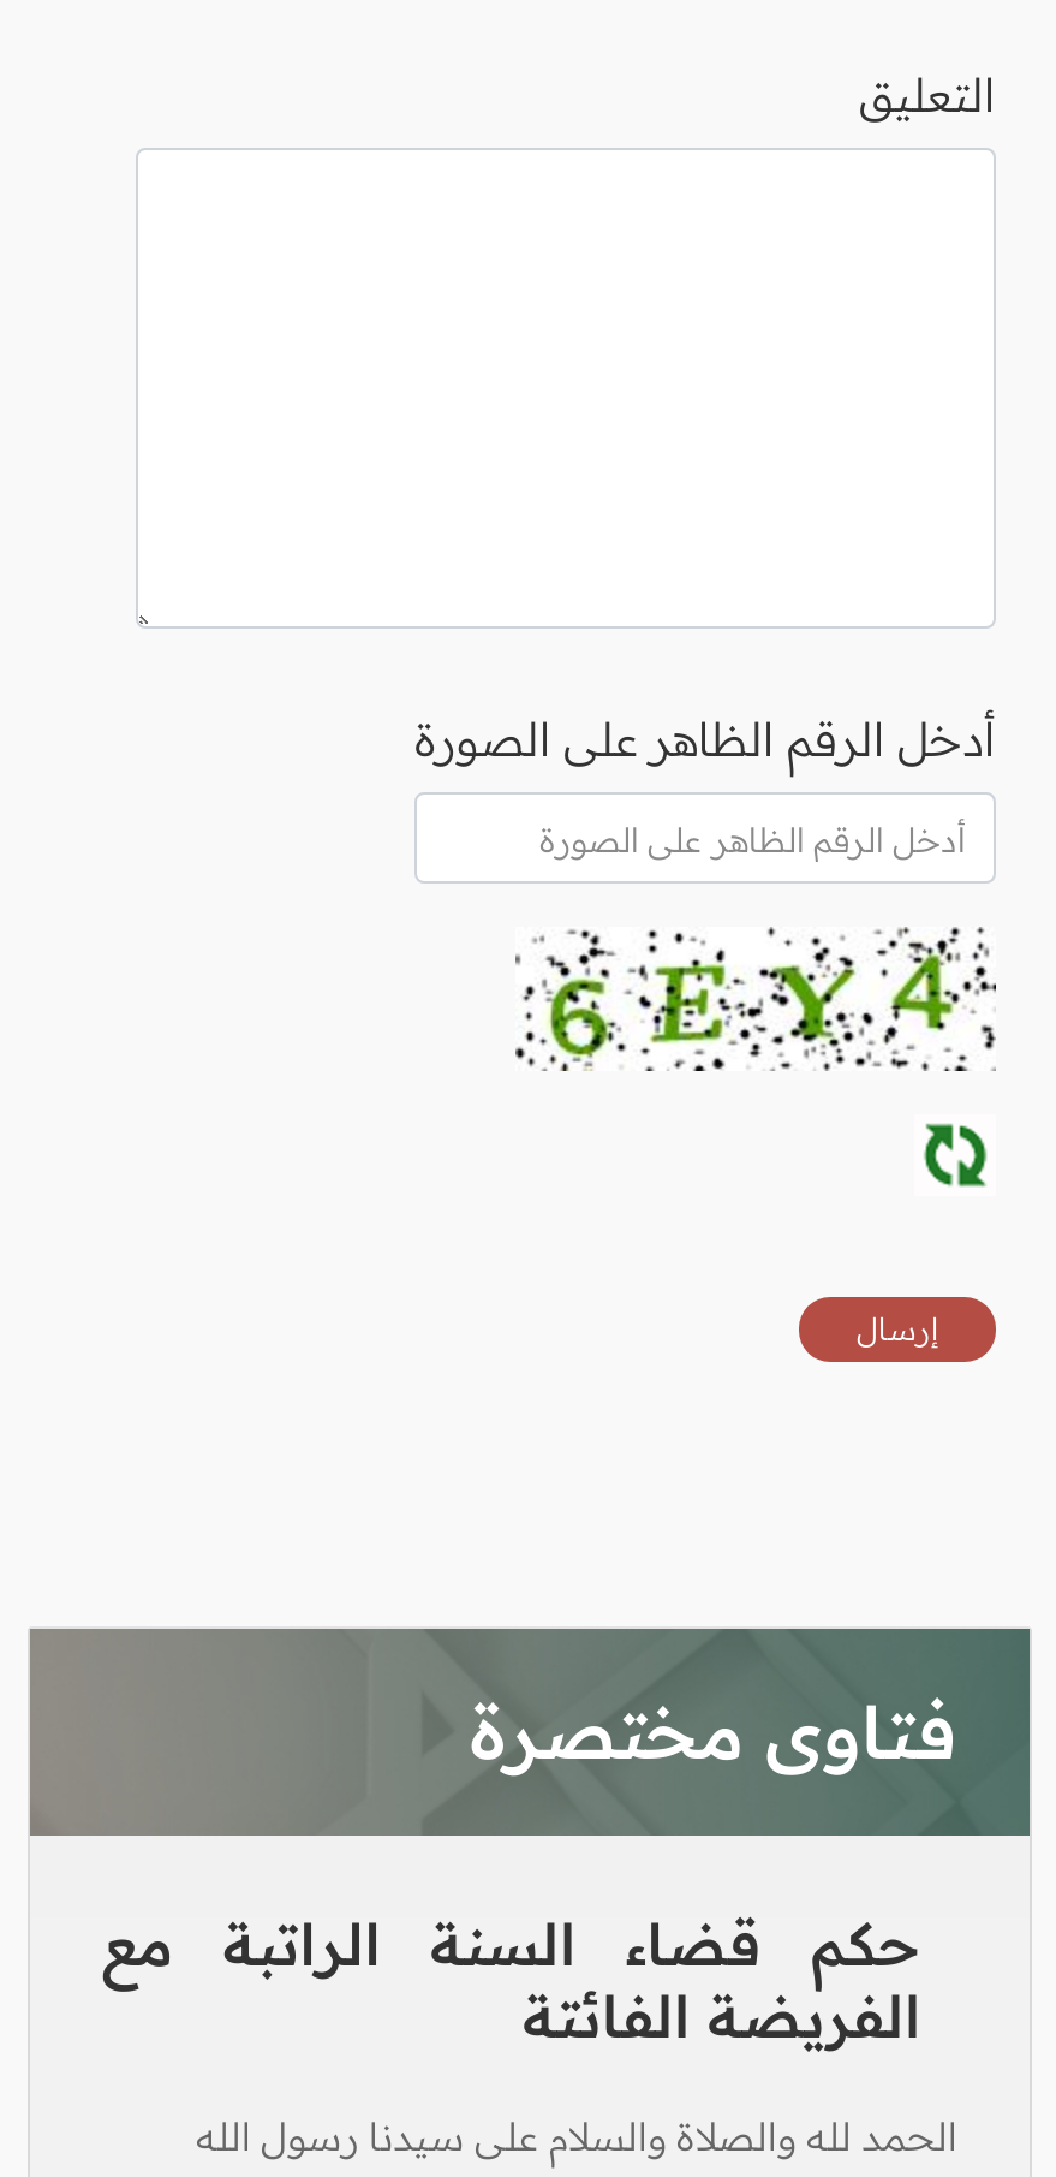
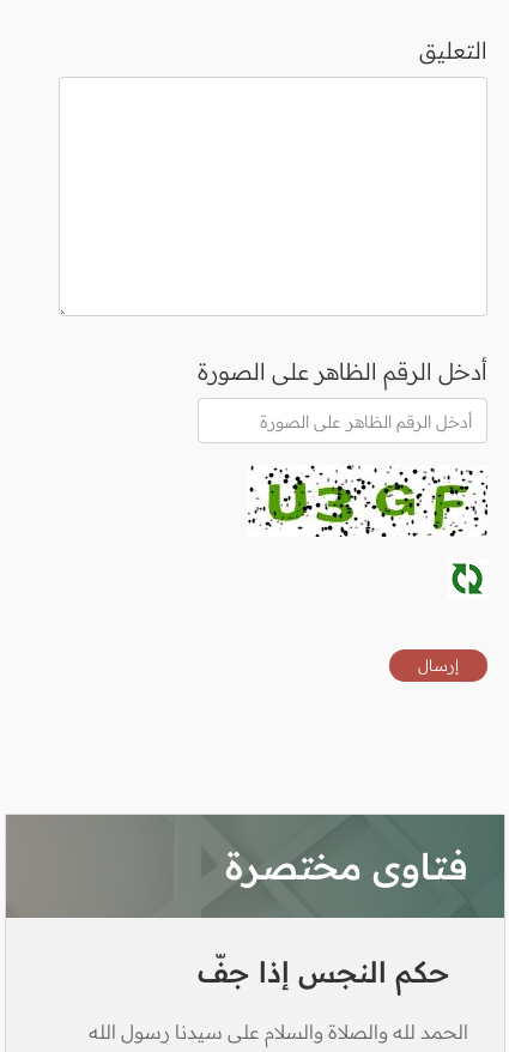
- [image]
+ [image]

- حكم قضاء السنة الراتبة مع
- الفريضة الفائتة
+ حكم النجس إذا جفّ
